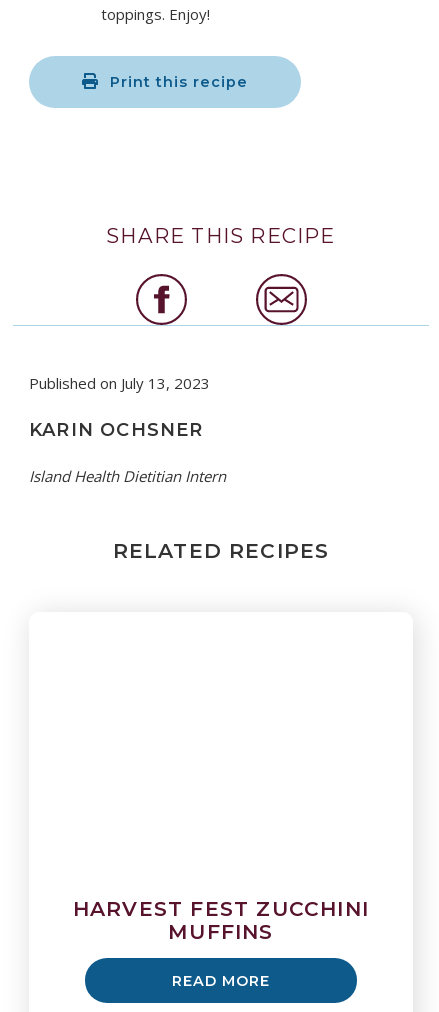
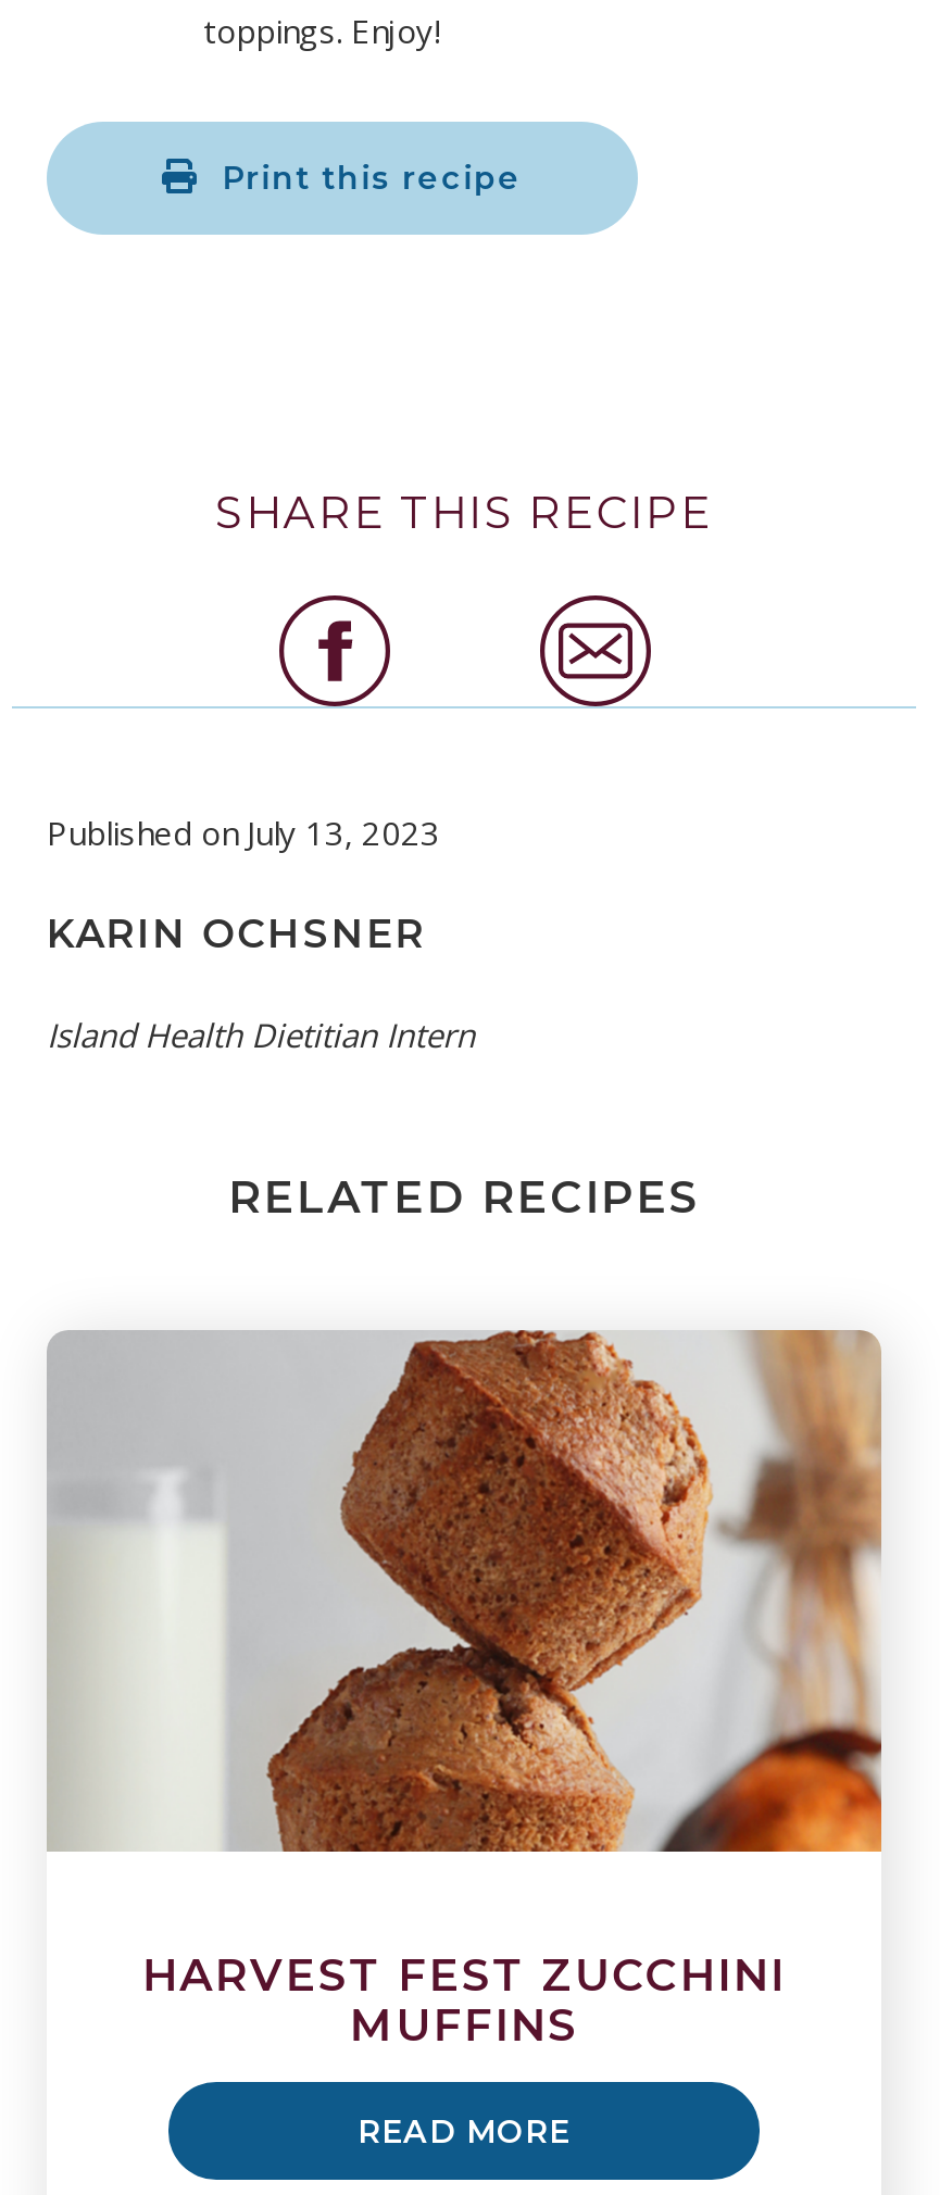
+ [image]
